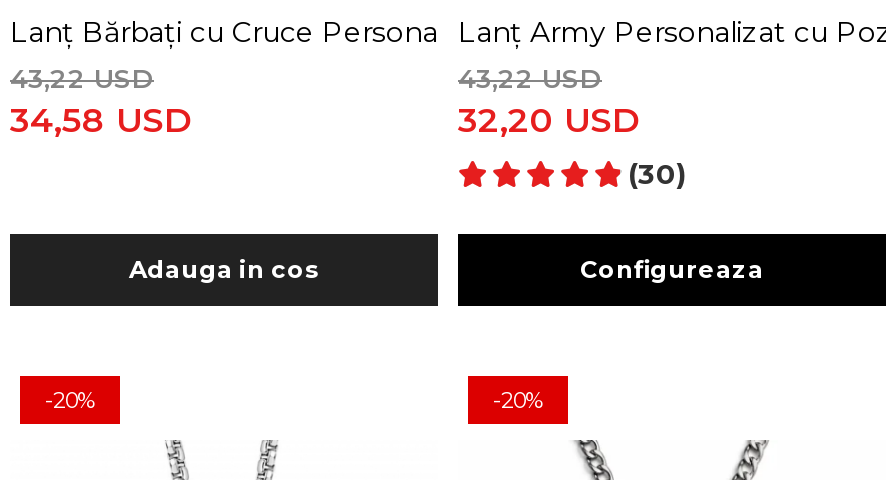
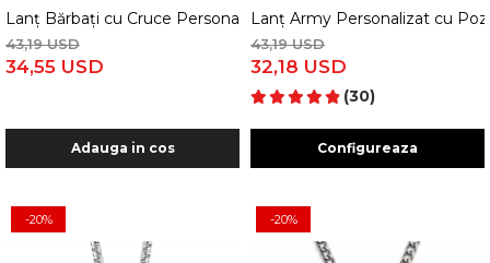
- 43,22 USD
+ 43,19 USD

- 43,22 USD
+ 43,19 USD

- 34,58 USD
+ 34,55 USD

- 32,20 USD
+ 32,18 USD
